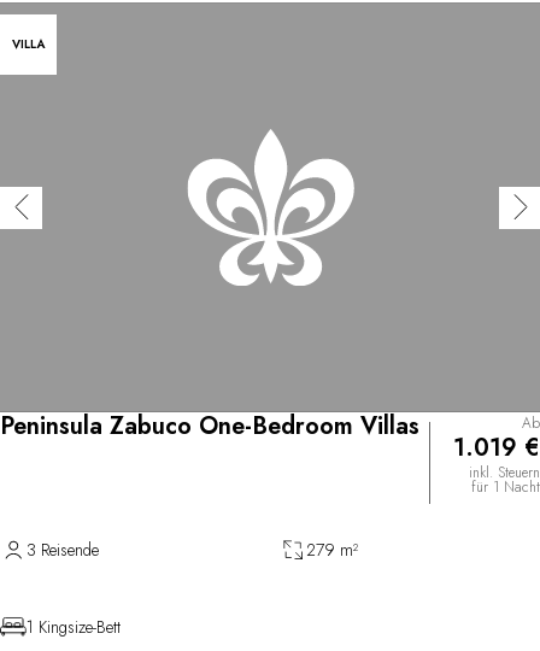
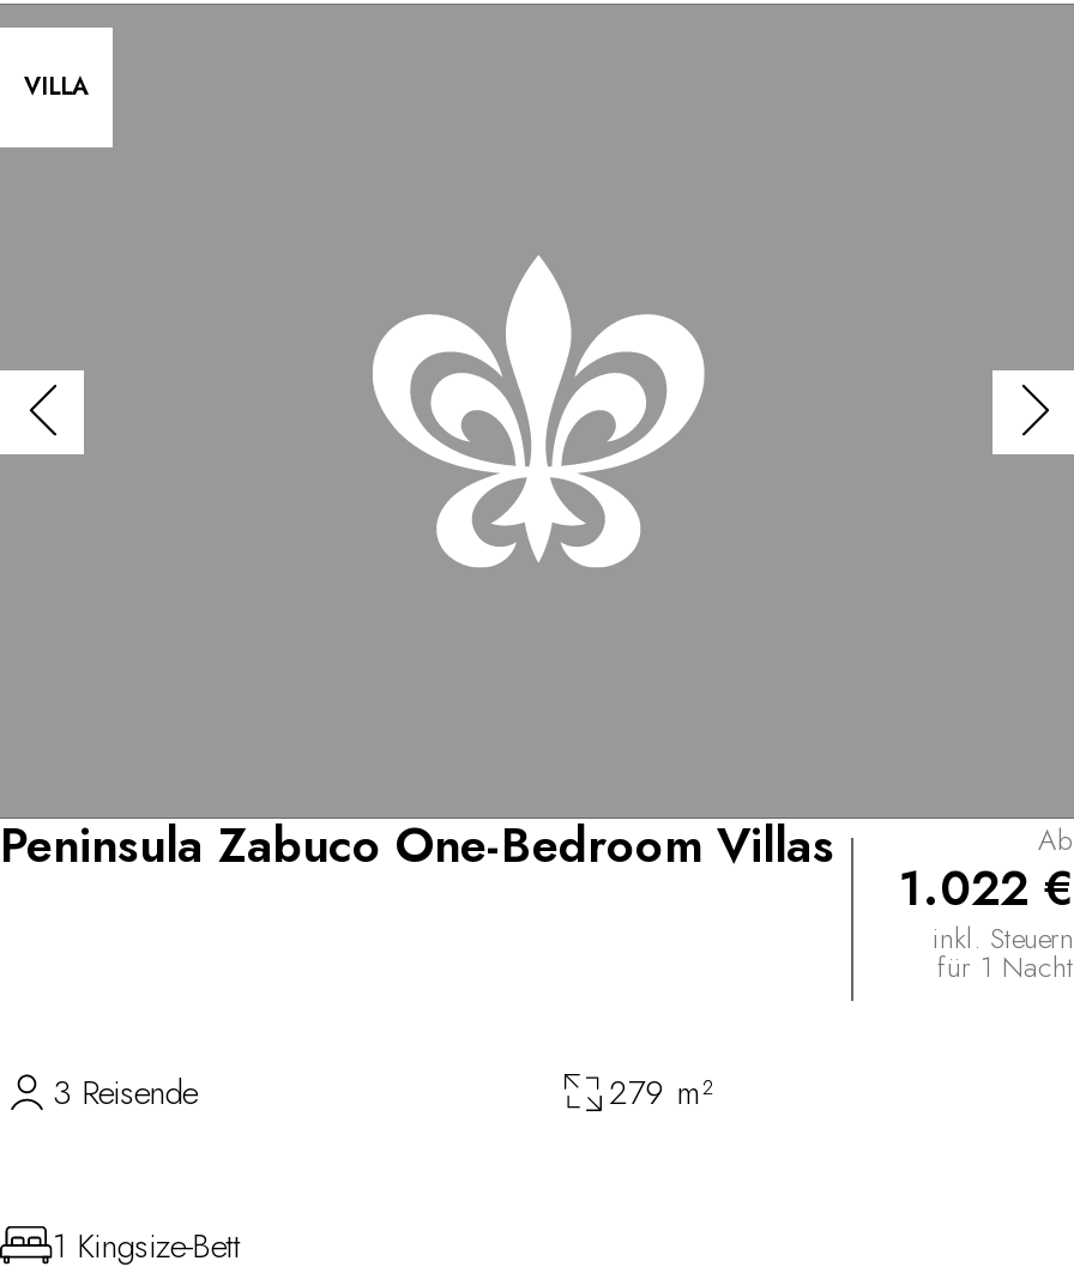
- 1.019 €
+ 1.022 €
